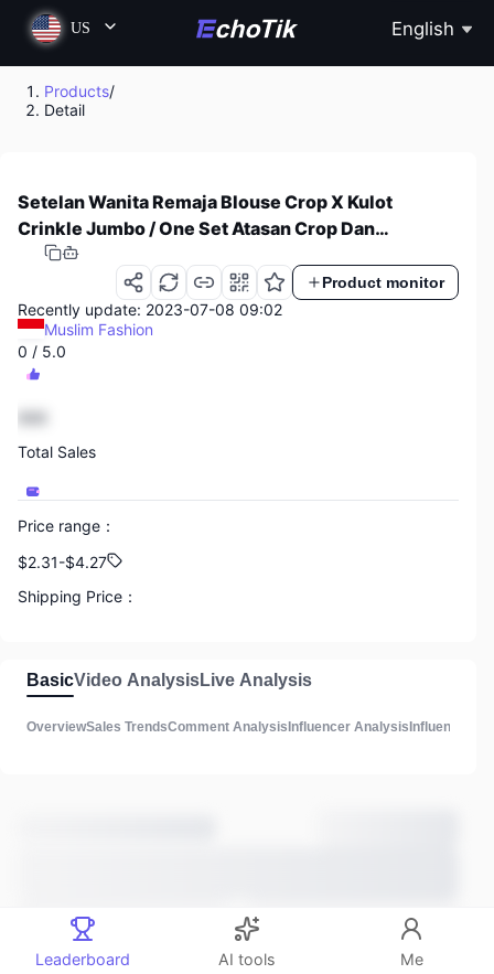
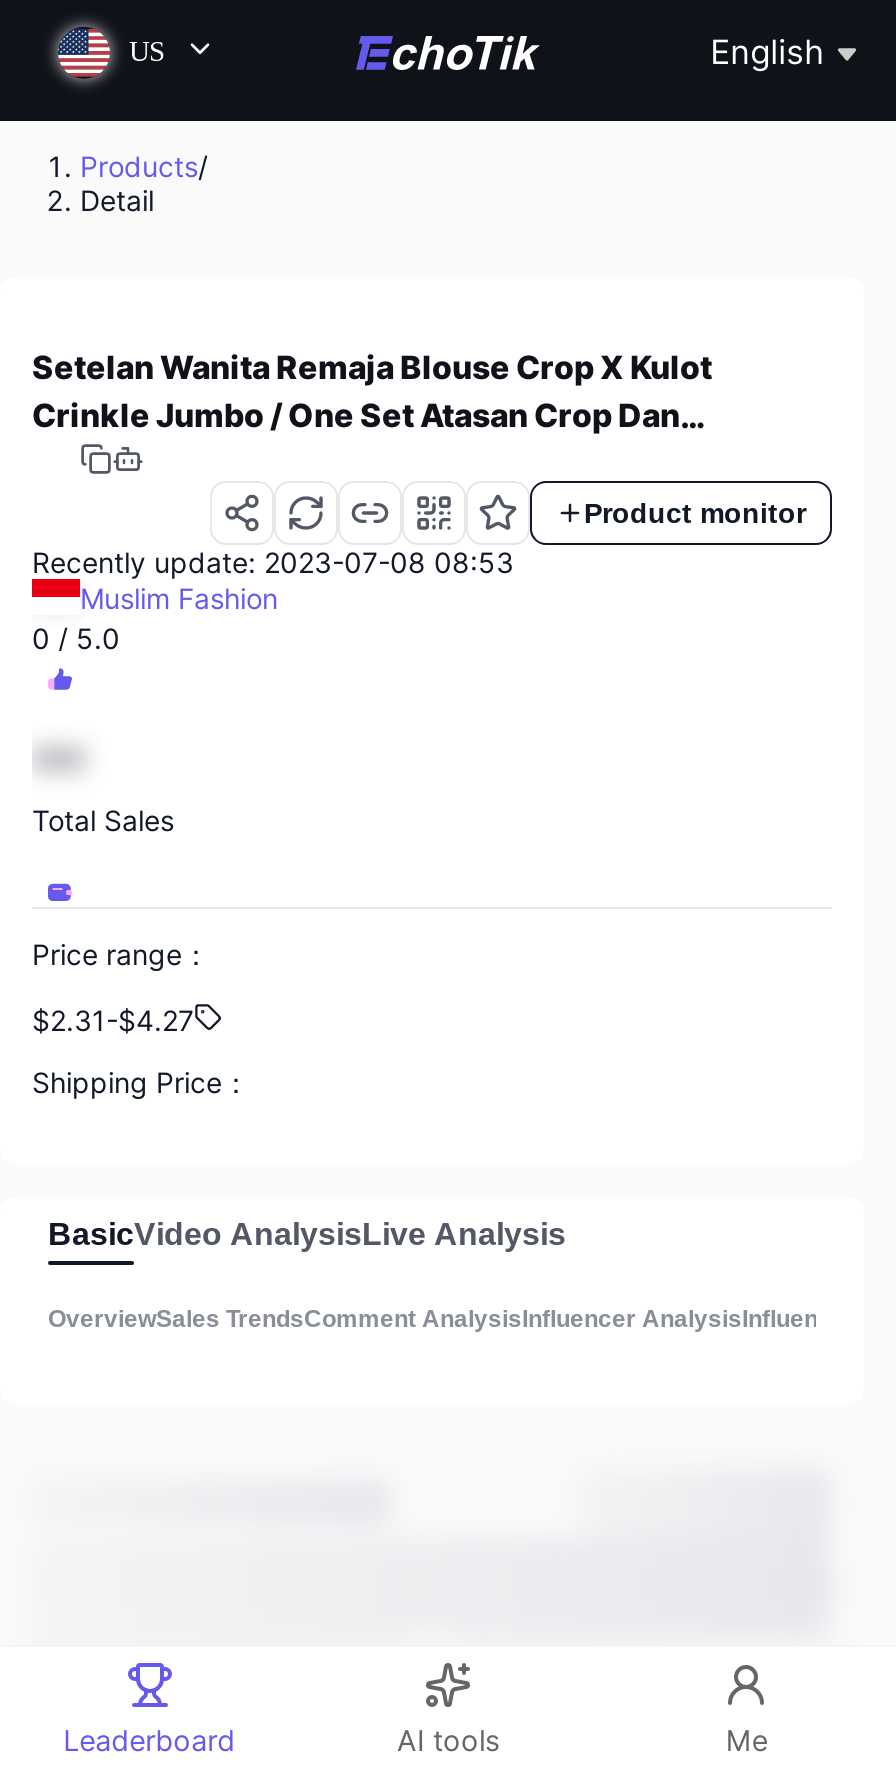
- Recently update: 2023-07-08 09:02
+ Recently update: 2023-07-08 08:53
